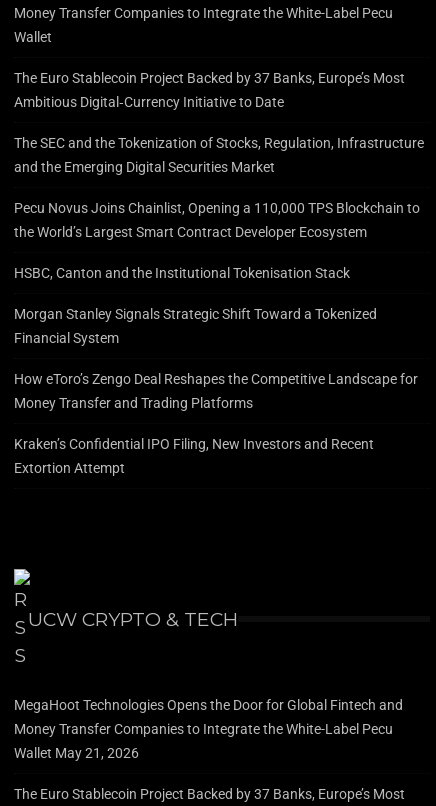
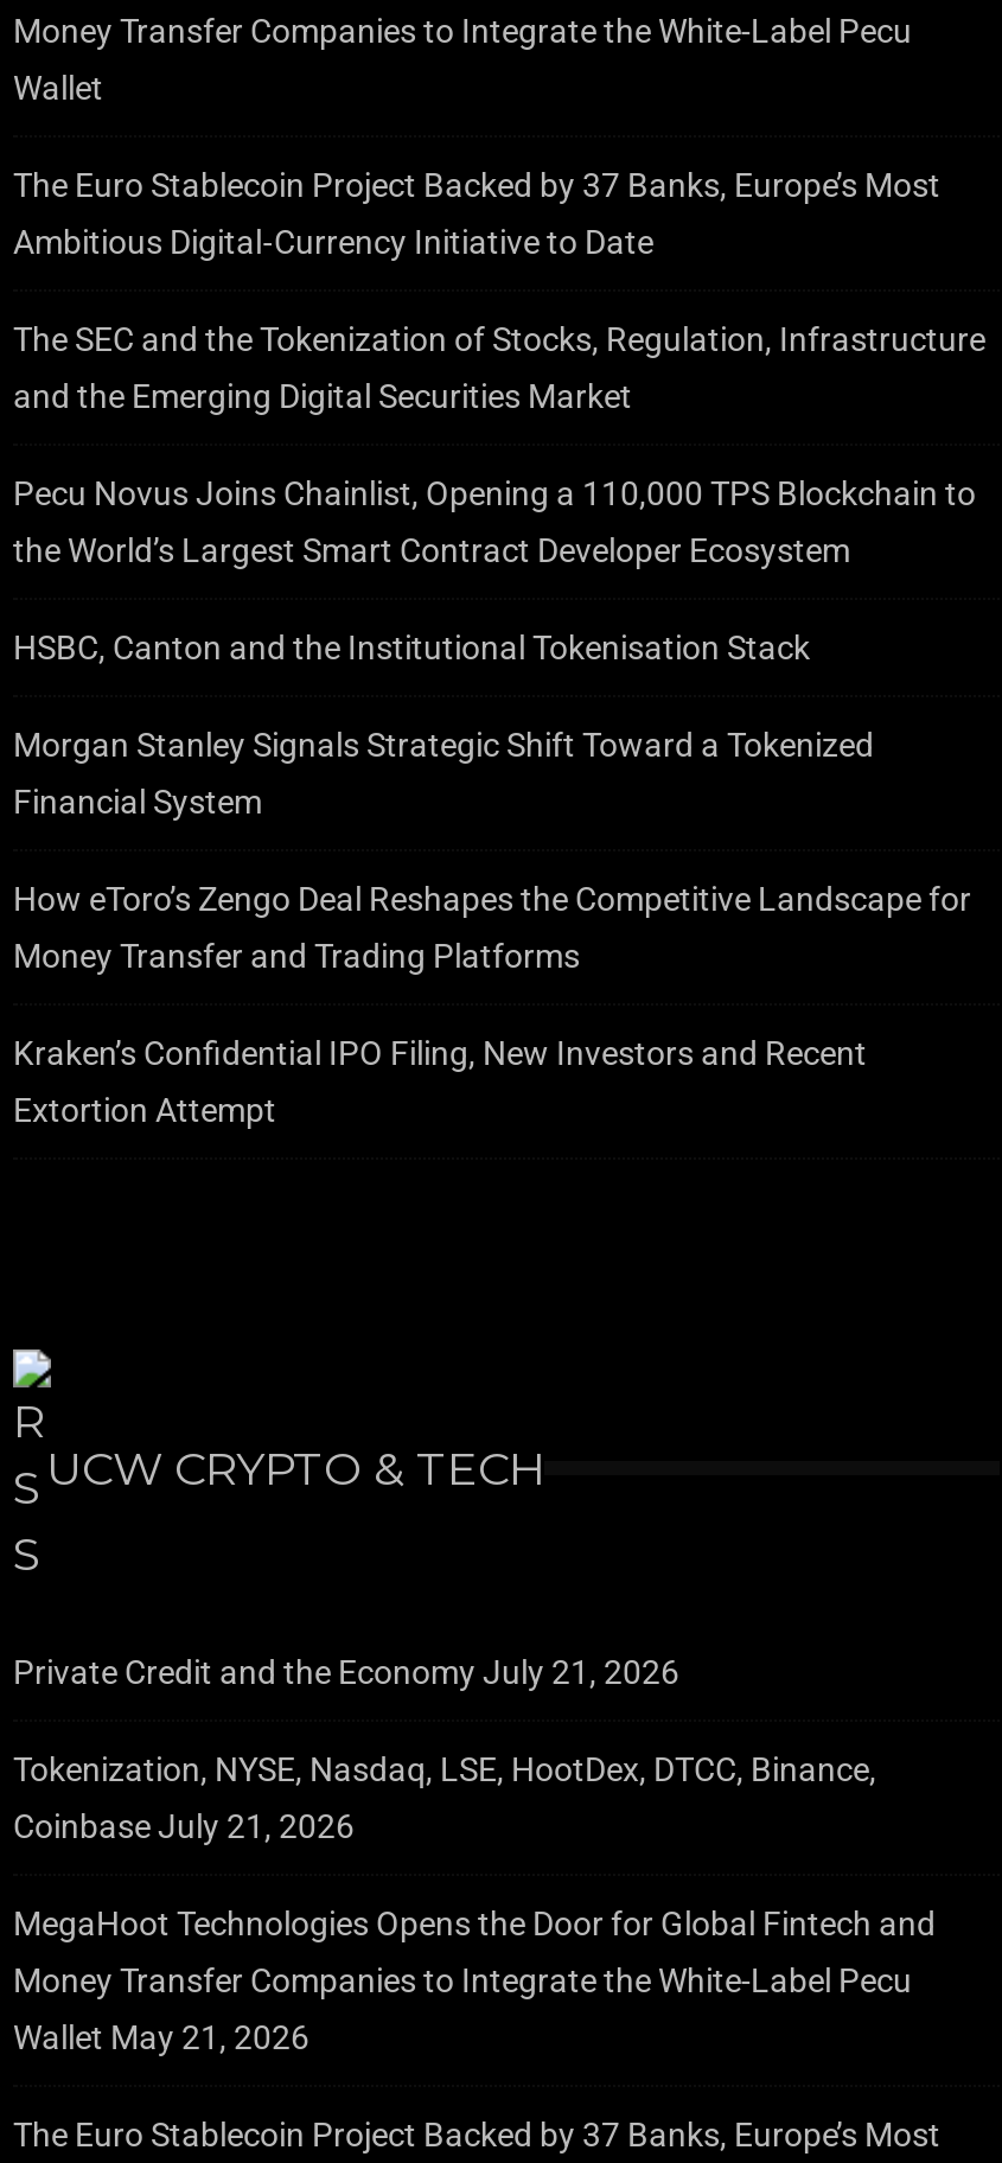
+ Private Credit and the Economy July 21, 2026
+ Tokenization, NYSE, Nasdaq, LSE, HootDex, DTCC, Binance,
+ Coinbase July 21, 2026
